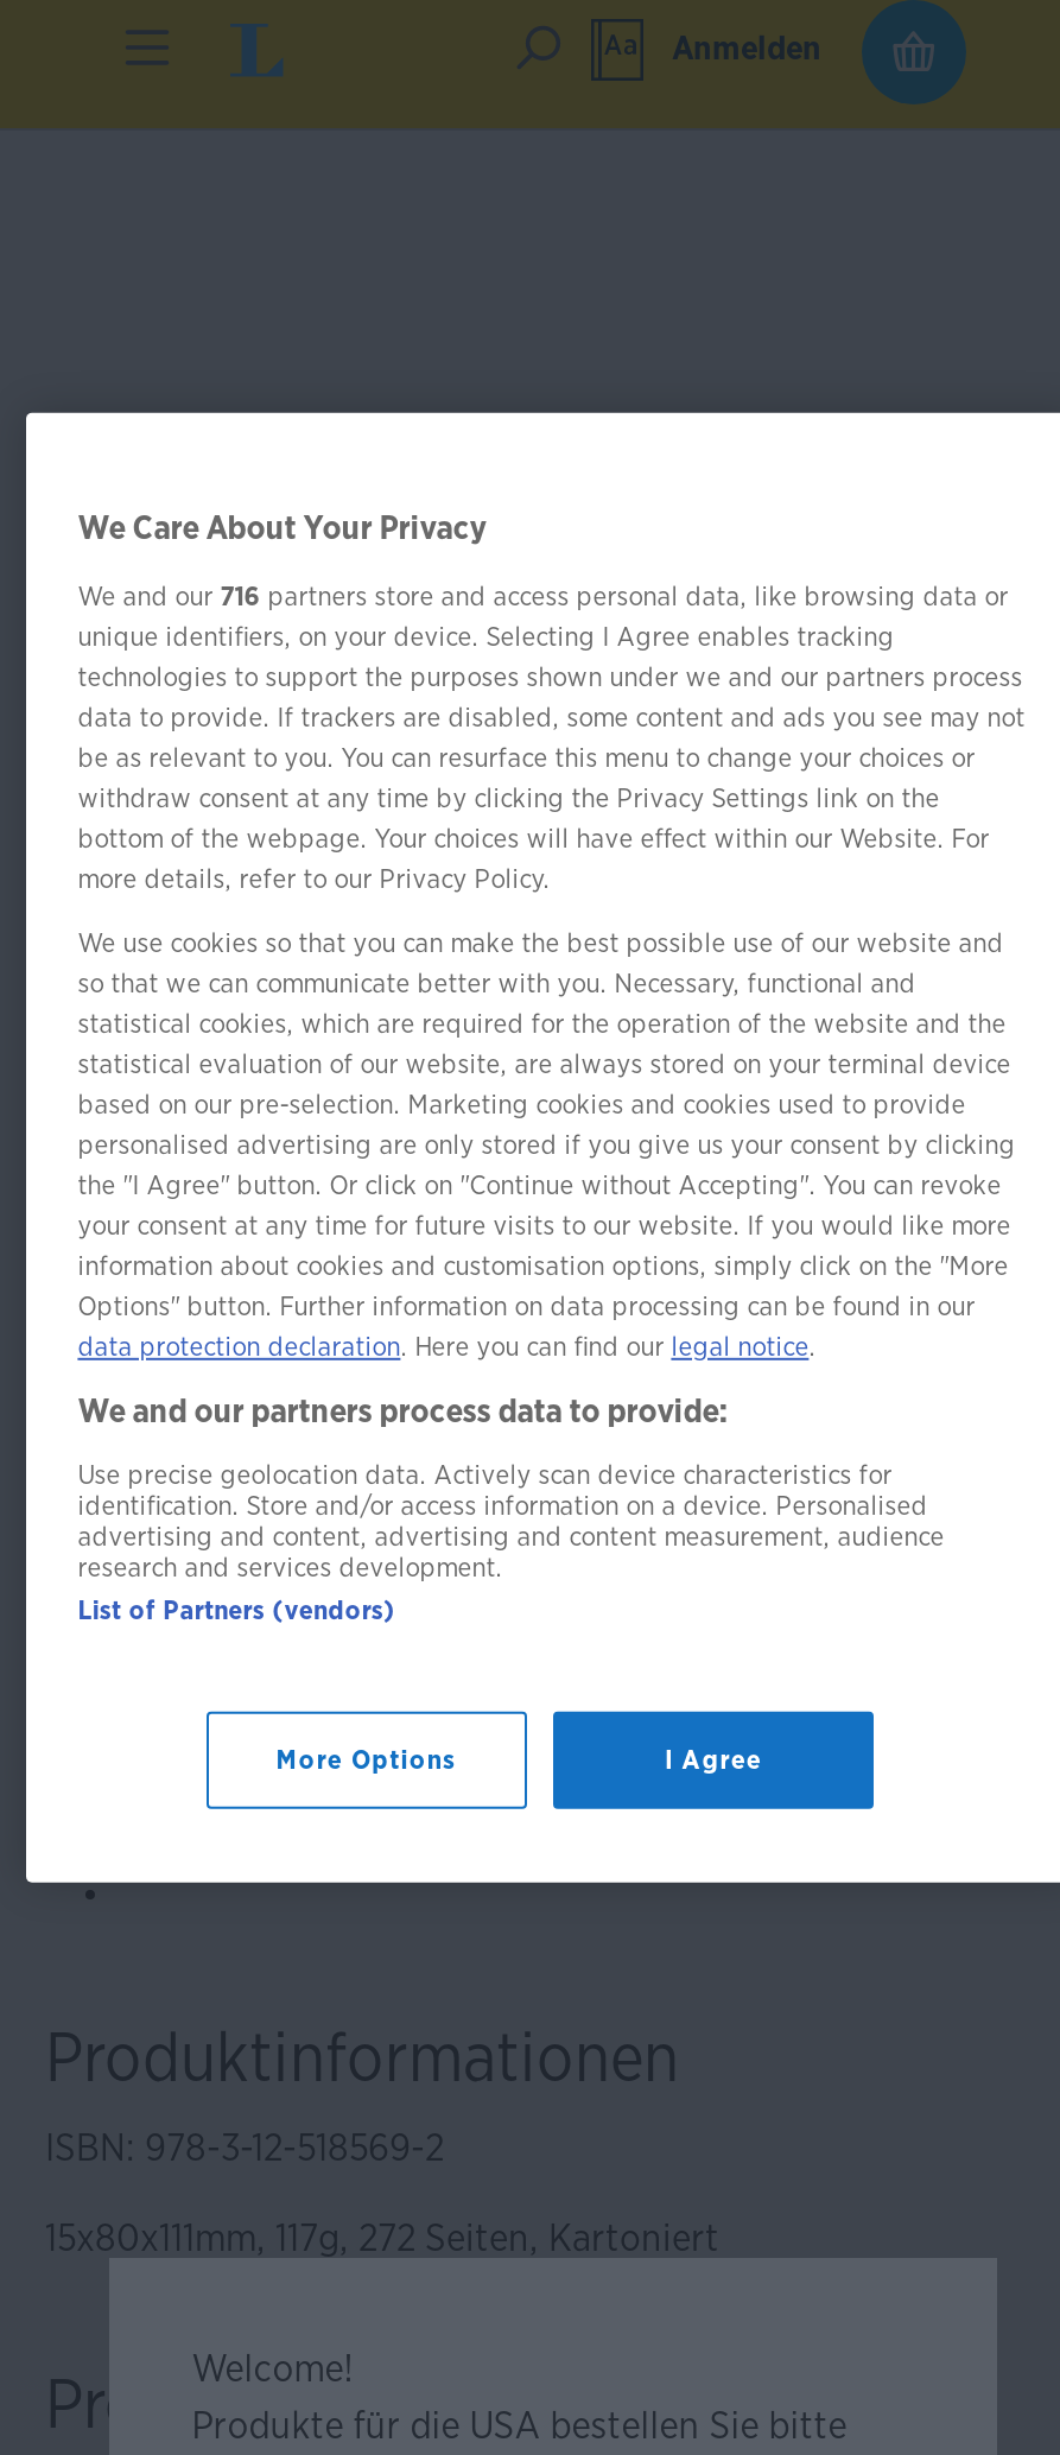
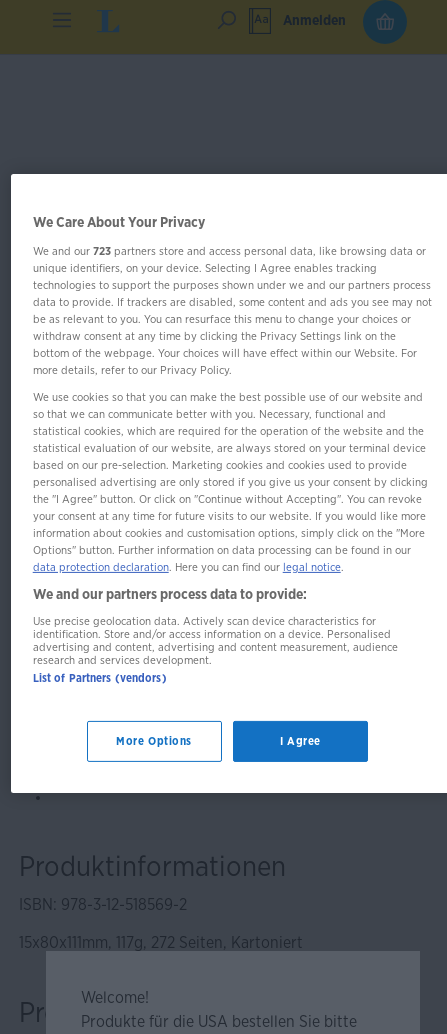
- We and our 716 partners store and access personal data, like browsing data or
+ We and our 723 partners store and access personal data, like browsing data or
